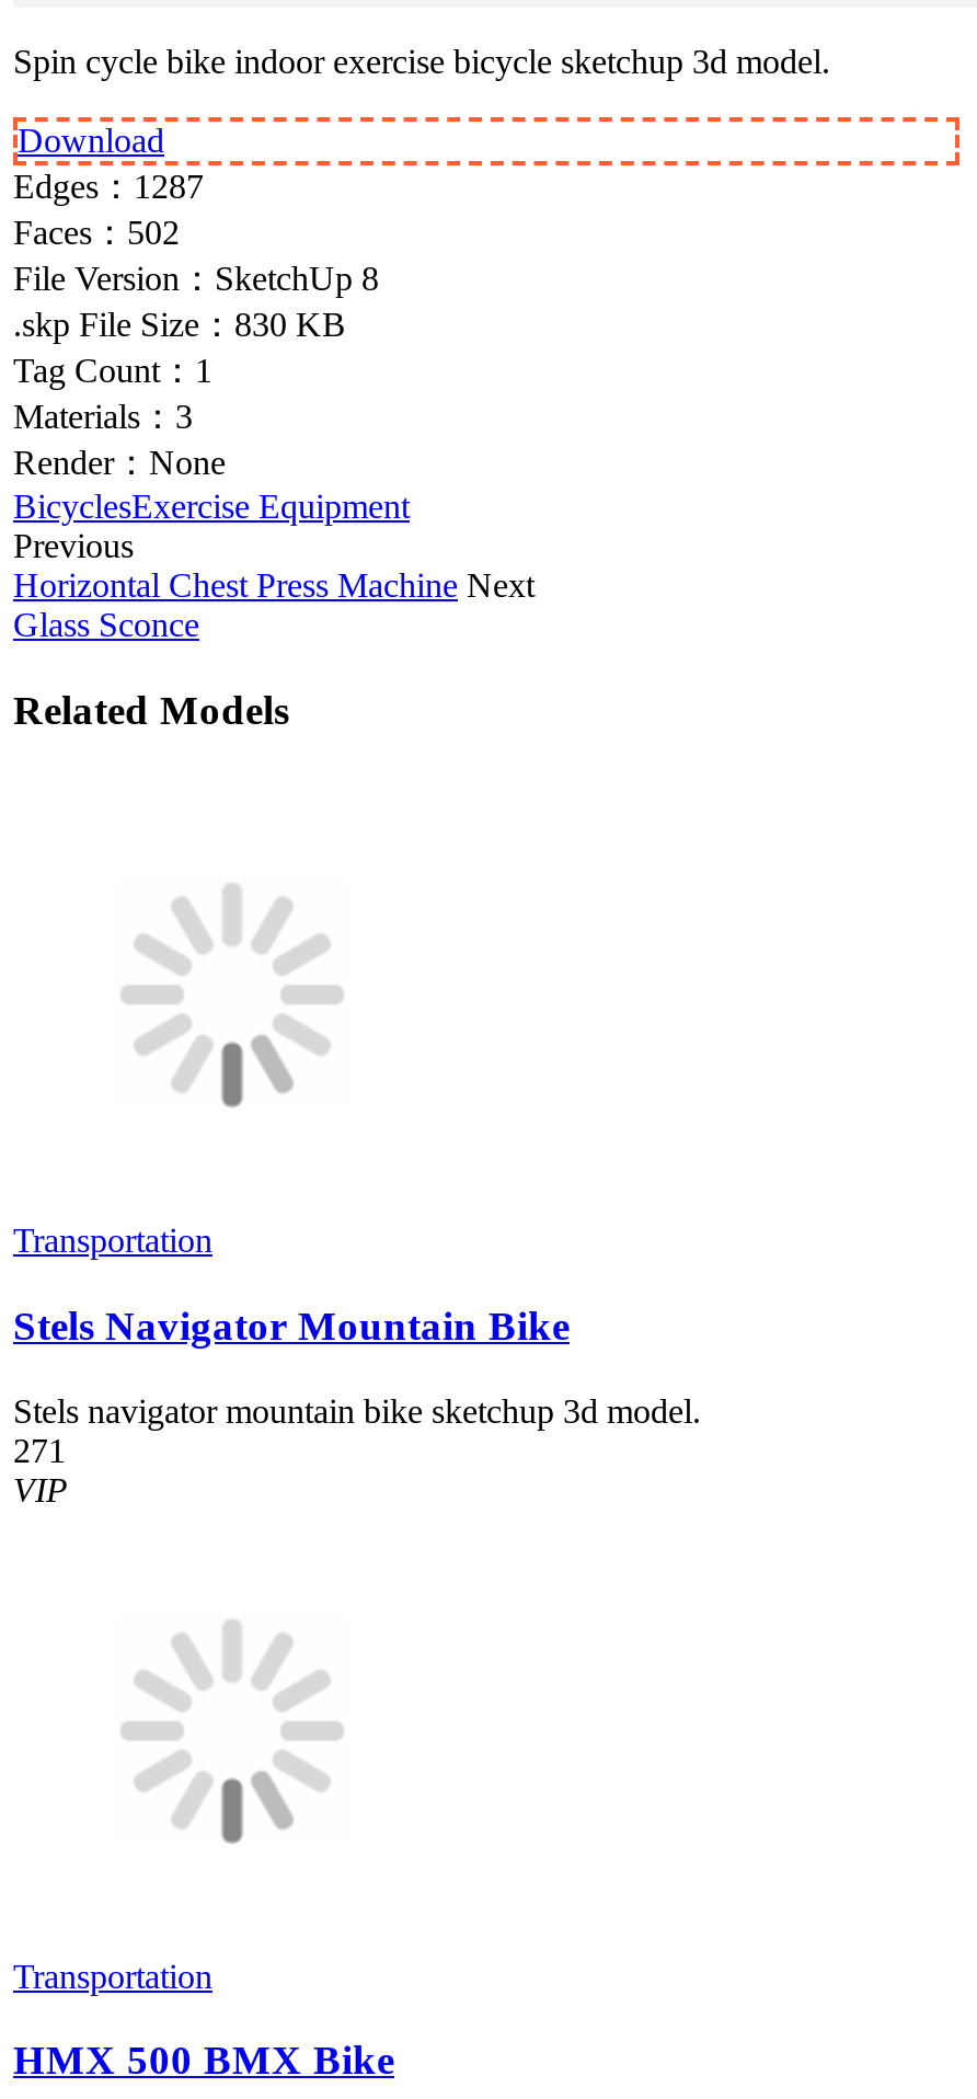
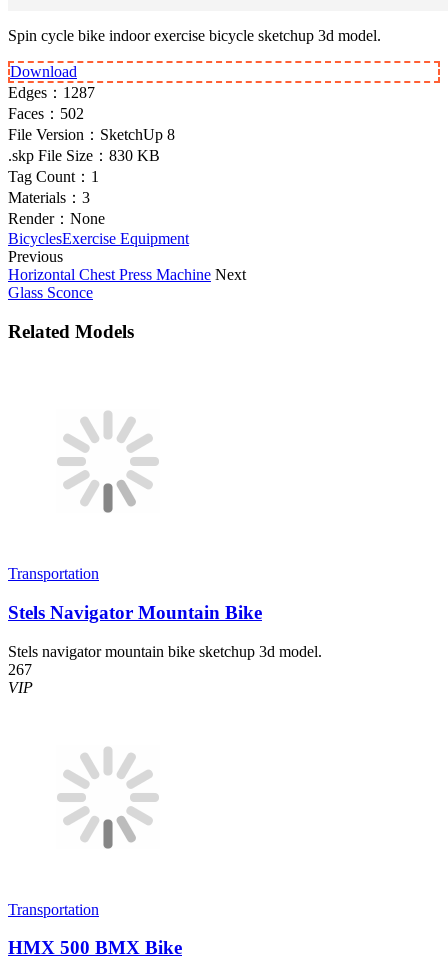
- 271
+ 267
